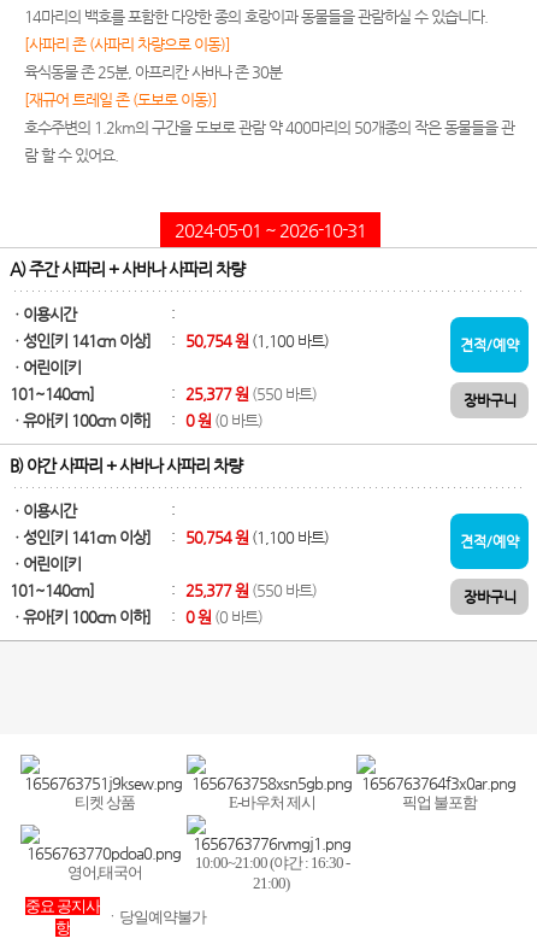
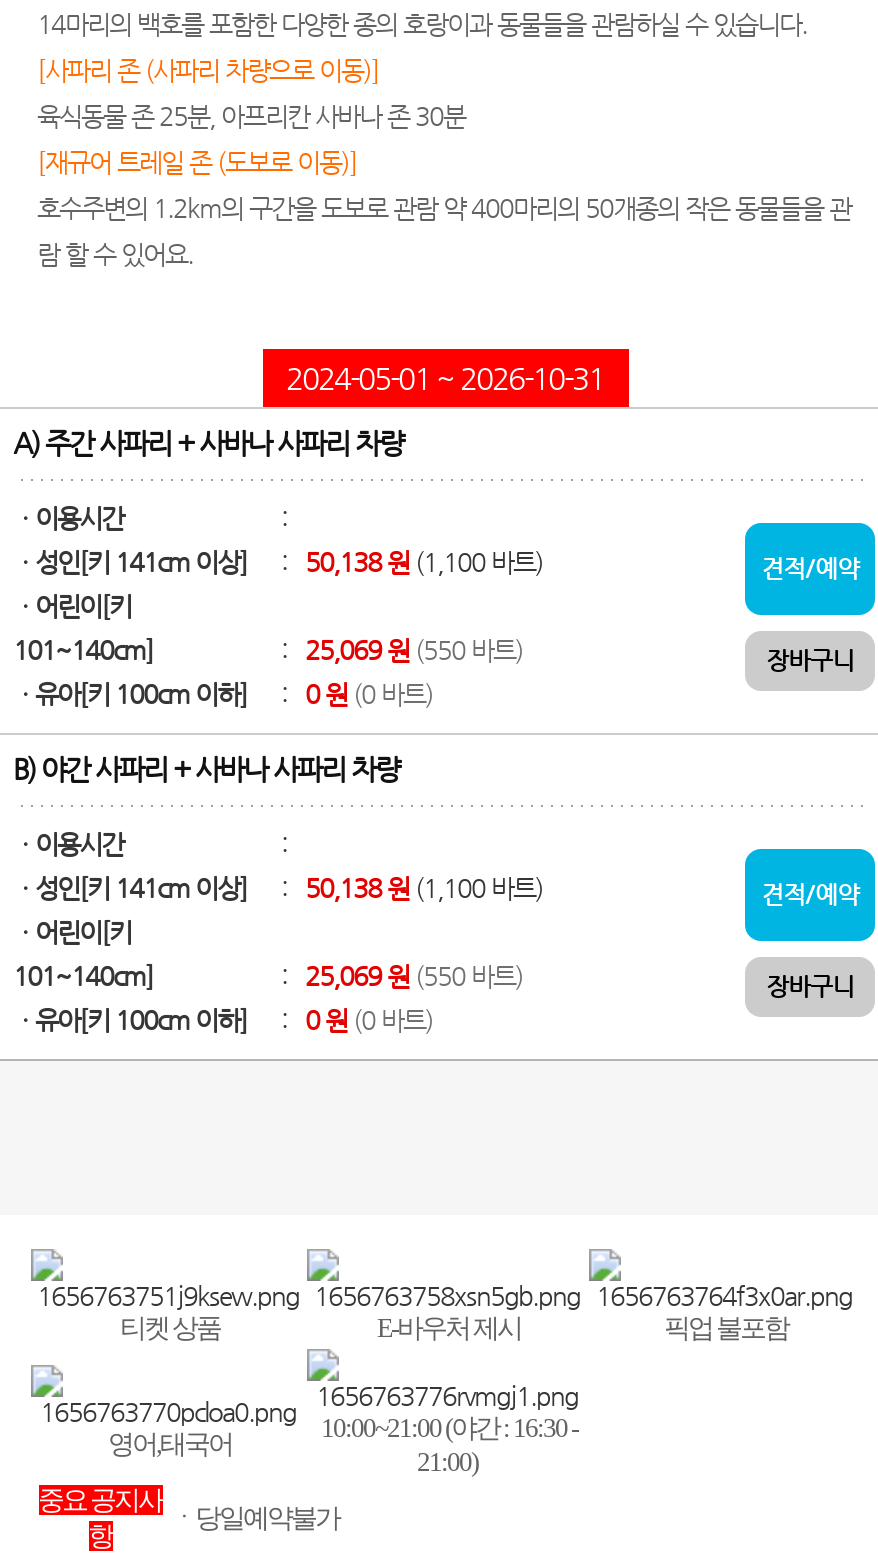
- : 50,754 원 (1,100 바트)
+ : 50,138 원 (1,100 바트)

- : 25,377 원 (550 바트)
+ : 25,069 원 (550 바트)

- : 50,754 원 (1,100 바트)
+ : 50,138 원 (1,100 바트)

- : 25,377 원 (550 바트)
+ : 25,069 원 (550 바트)
